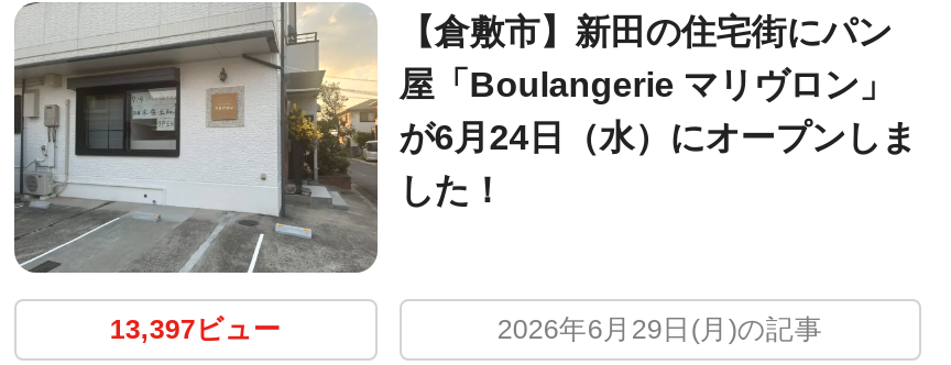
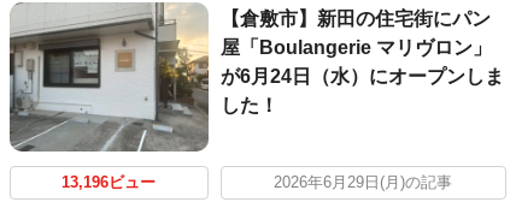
- 13,397ビュー
+ 13,196ビュー
